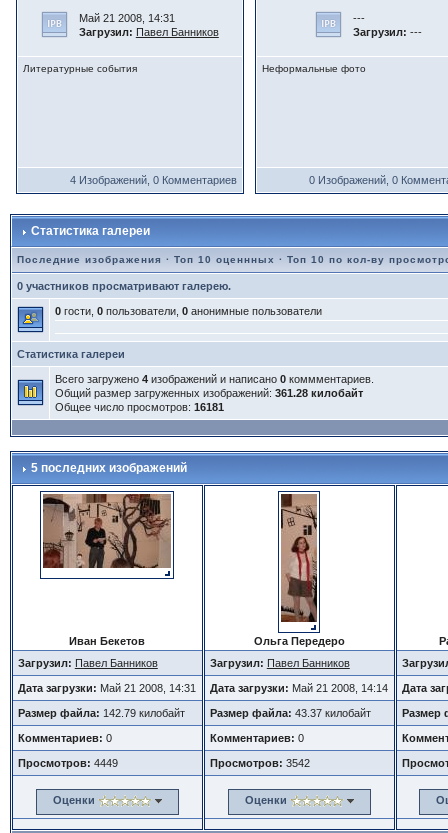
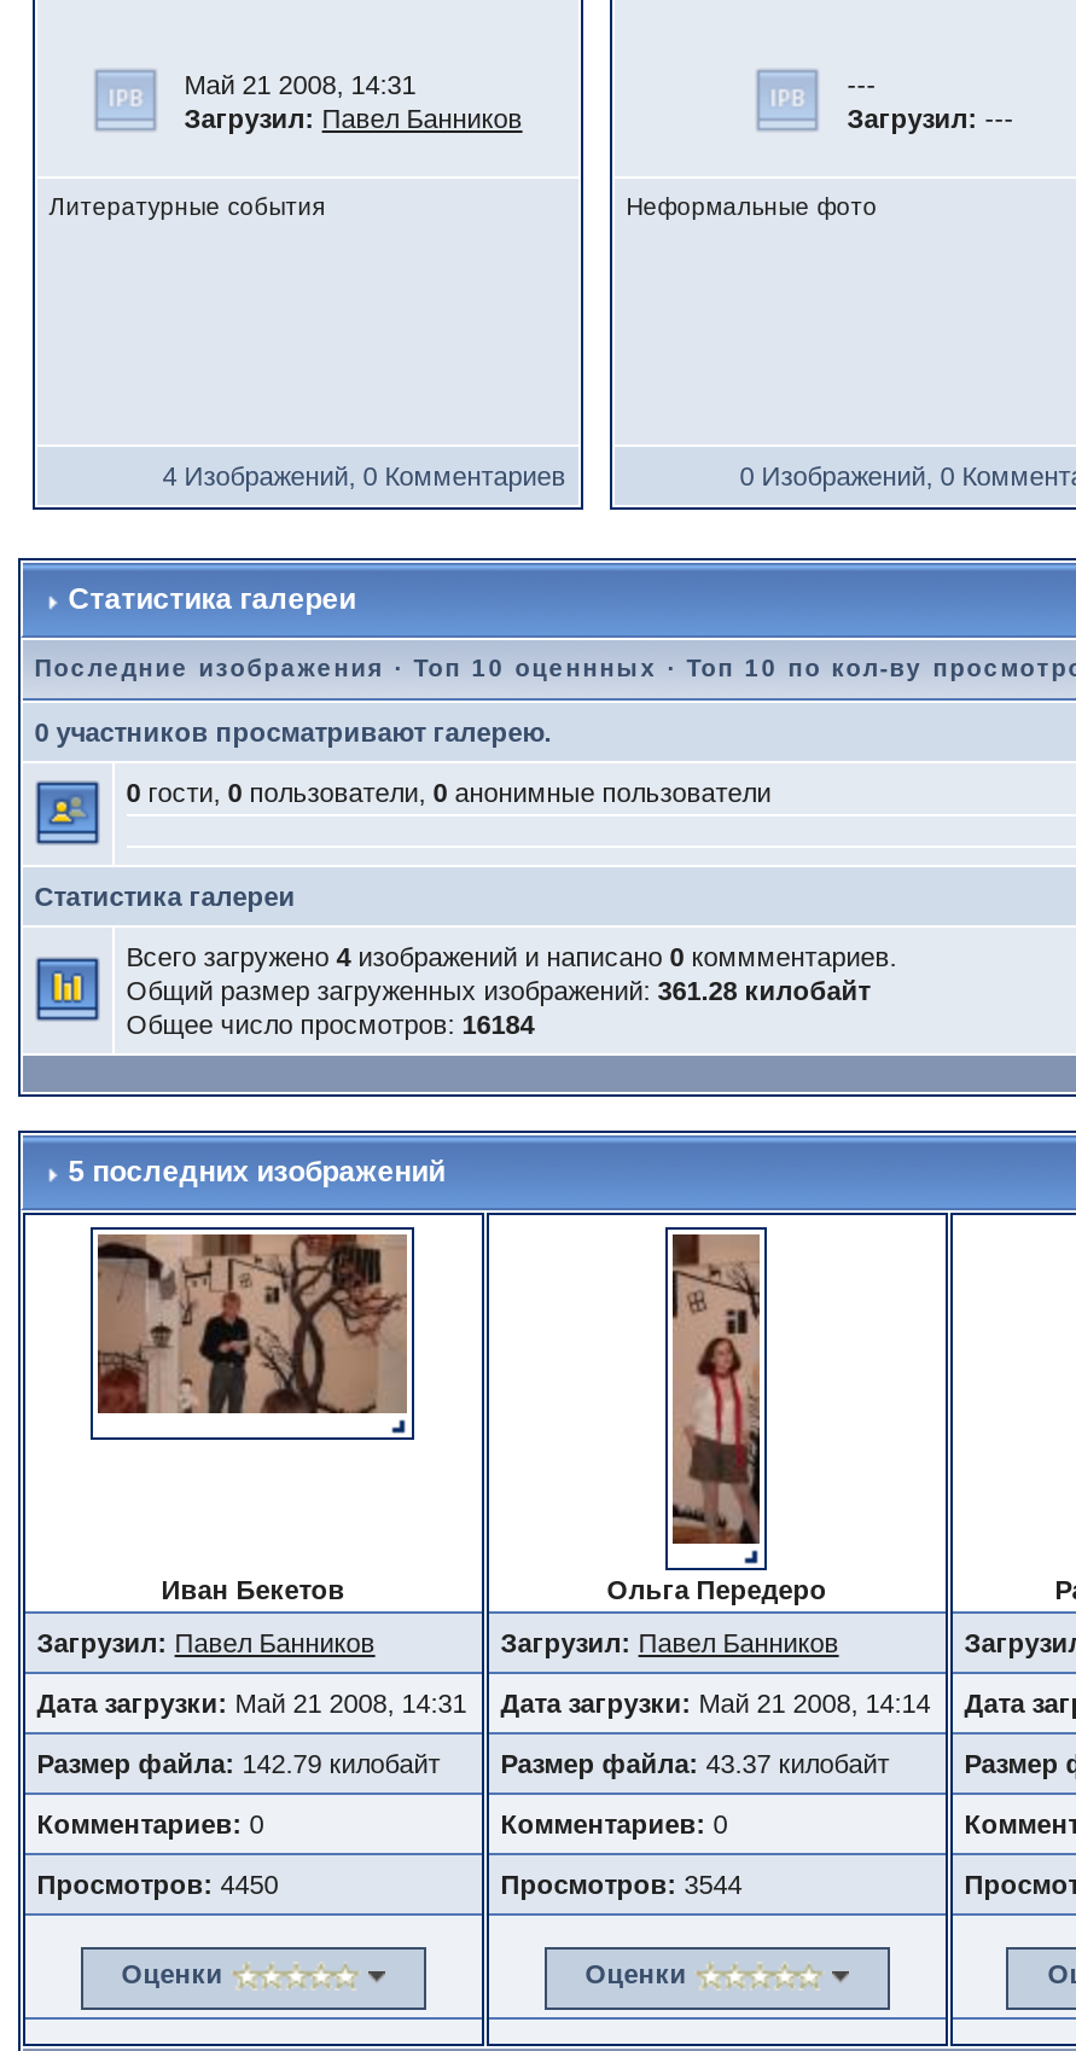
- Общее число просмотров: 16181
+ Общее число просмотров: 16184

- Просмотров: 4449
+ Просмотров: 4450

- Просмотров: 3542
+ Просмотров: 3544
